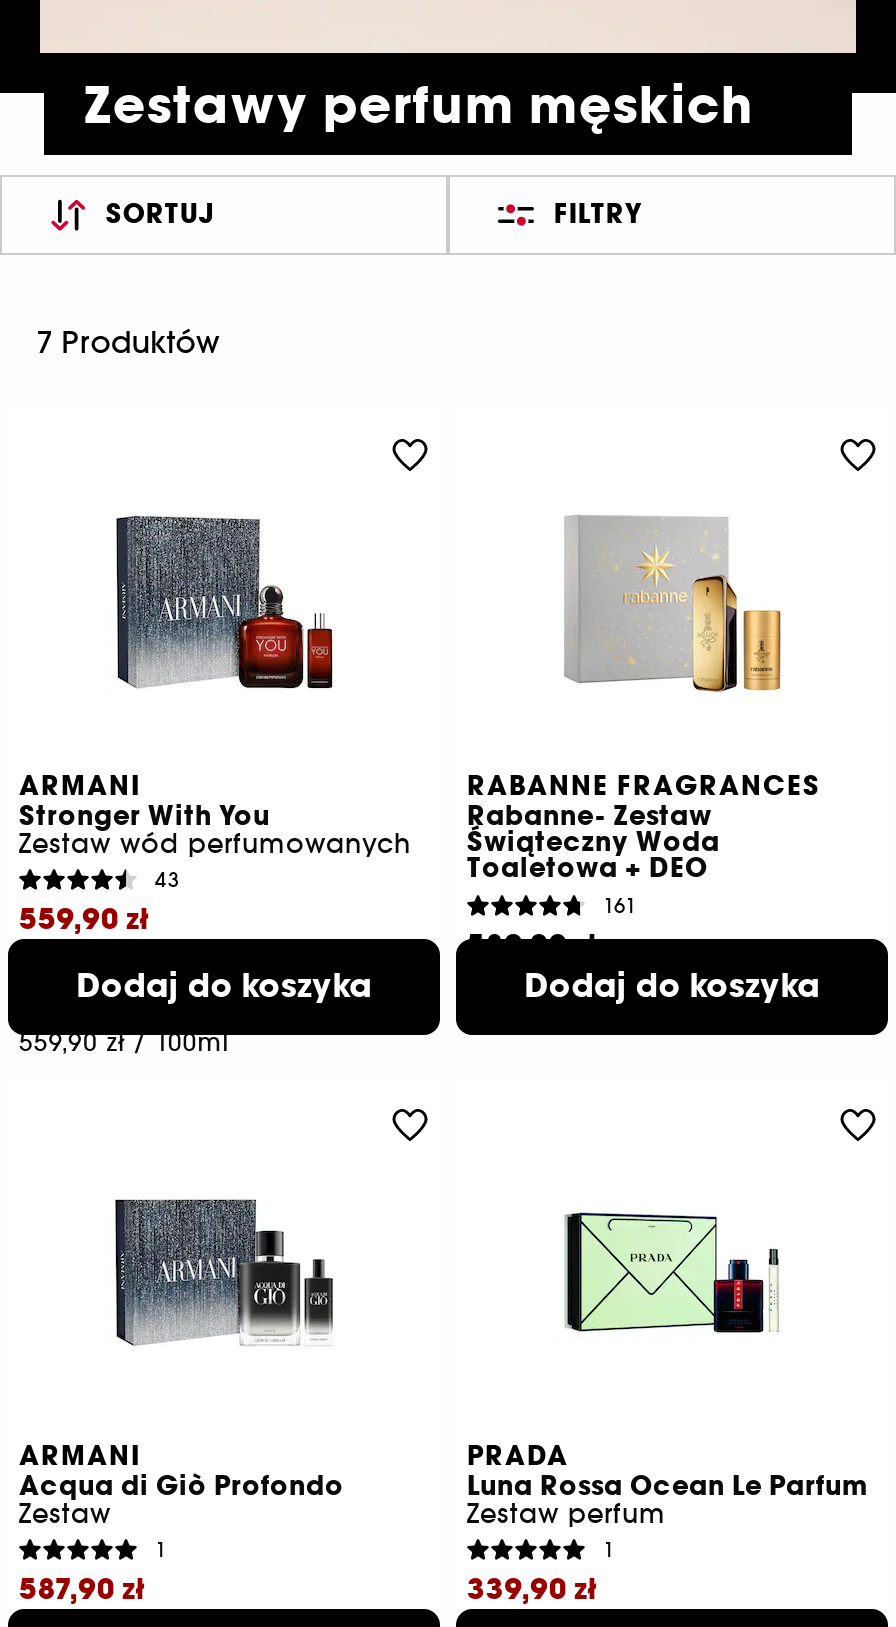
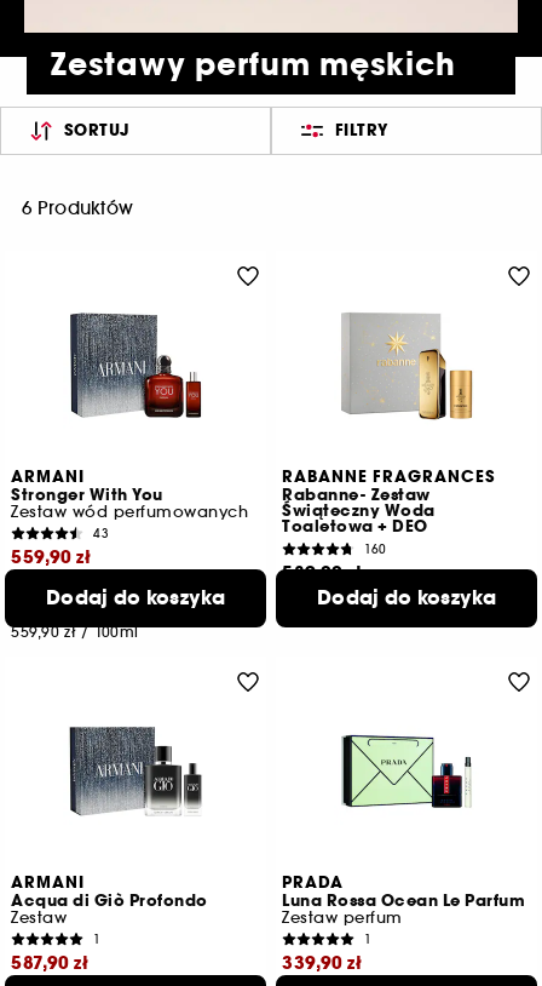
- 7 Produktów
+ 6 Produktów

- 161
+ 160
